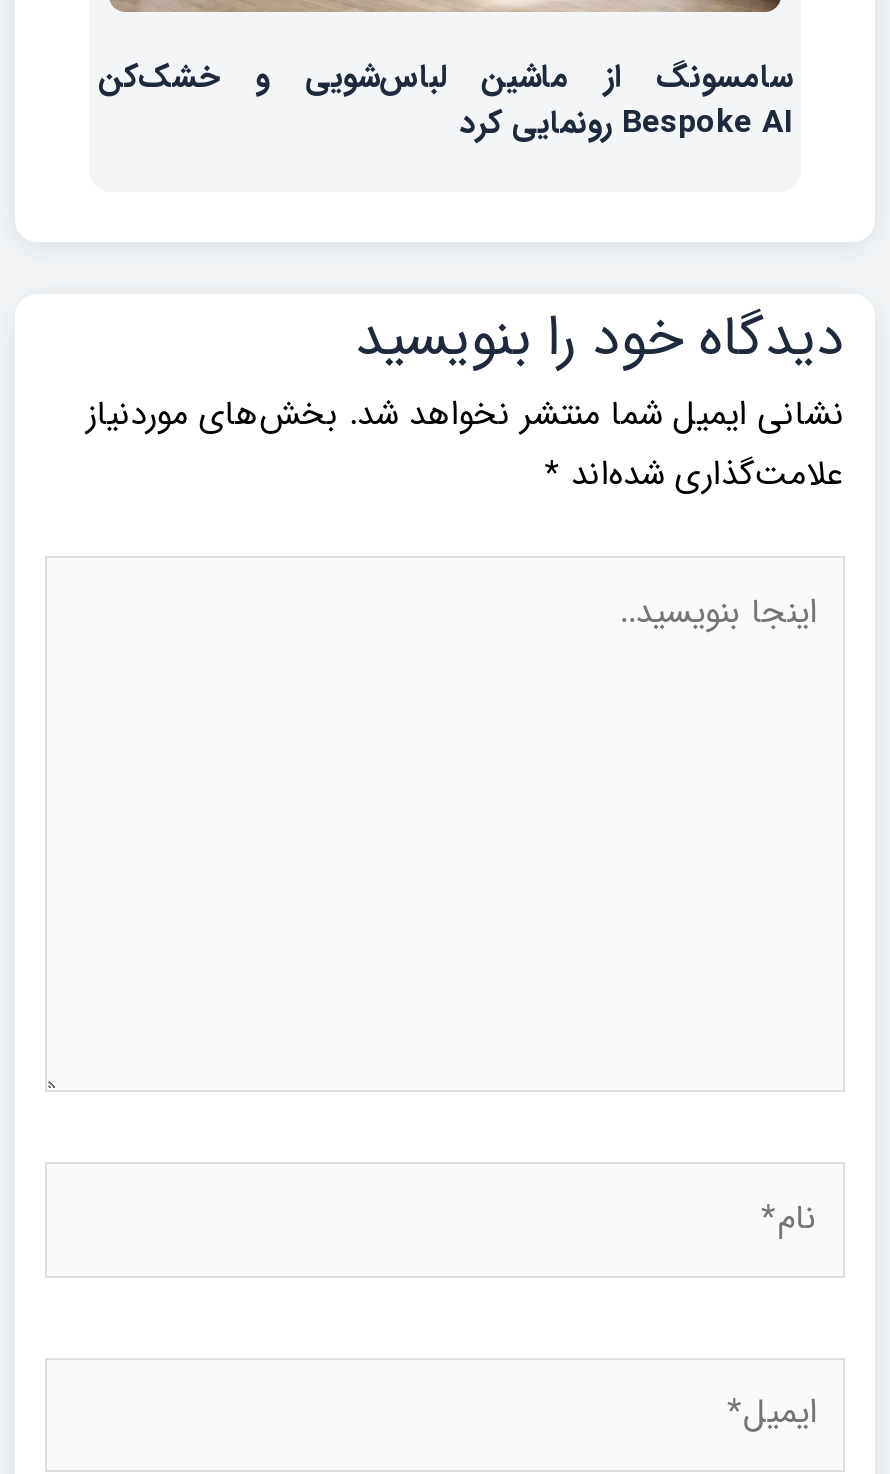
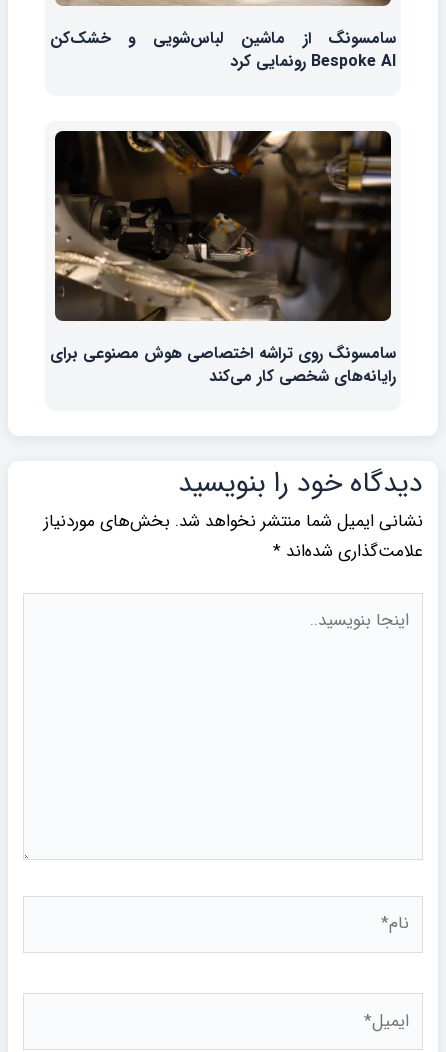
+ [image]
+ سامسونگ روی تراشه اختصاصی هوش مصنوعی برای
+ رایانه‌های شخصی کار می‌کند
